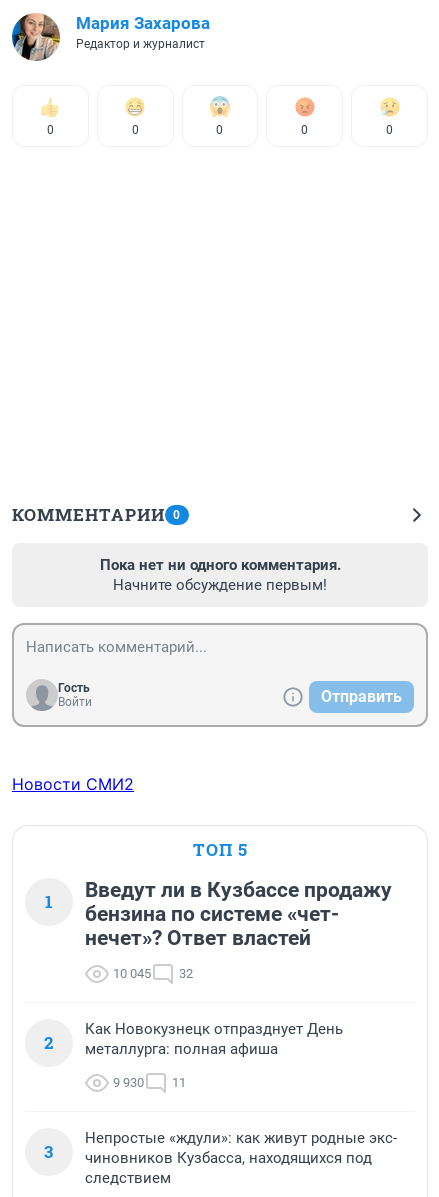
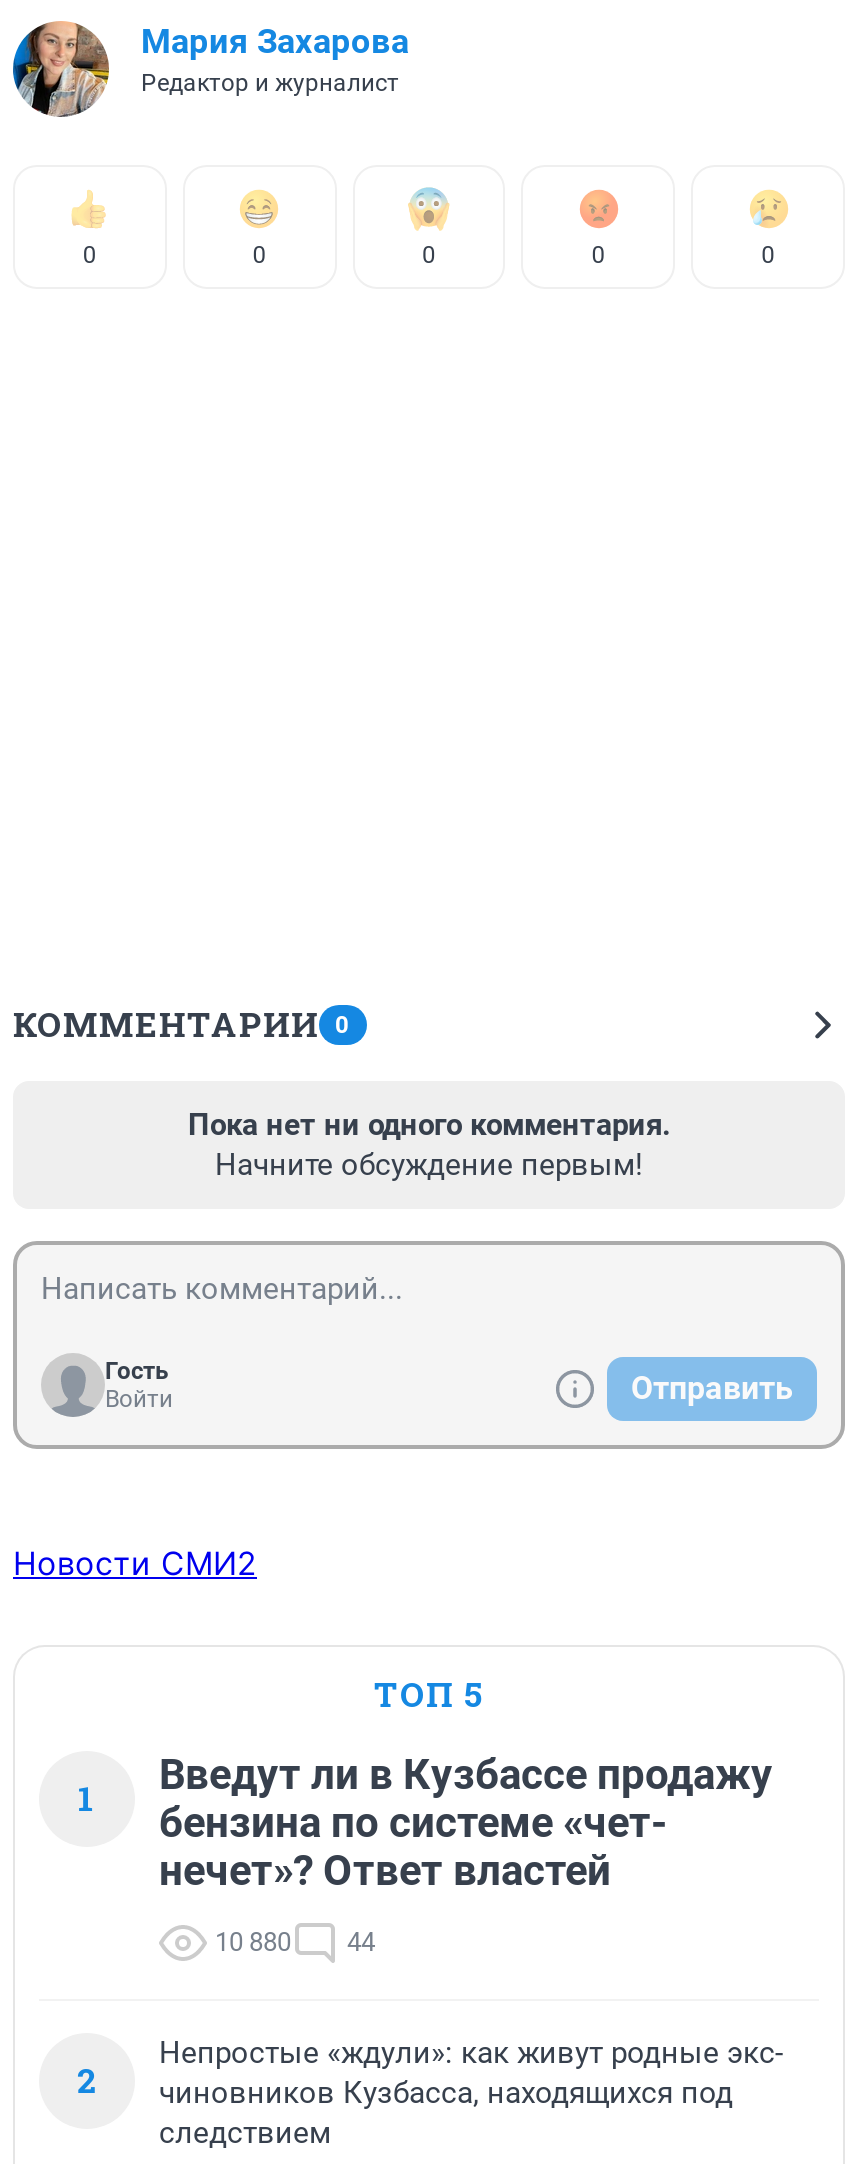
- 10 045
+ 10 880

- 32
+ 44

- Как Новокузнецк отпразднует День
- металлурга: полная афиша
- 9 930
- 11
- 3
